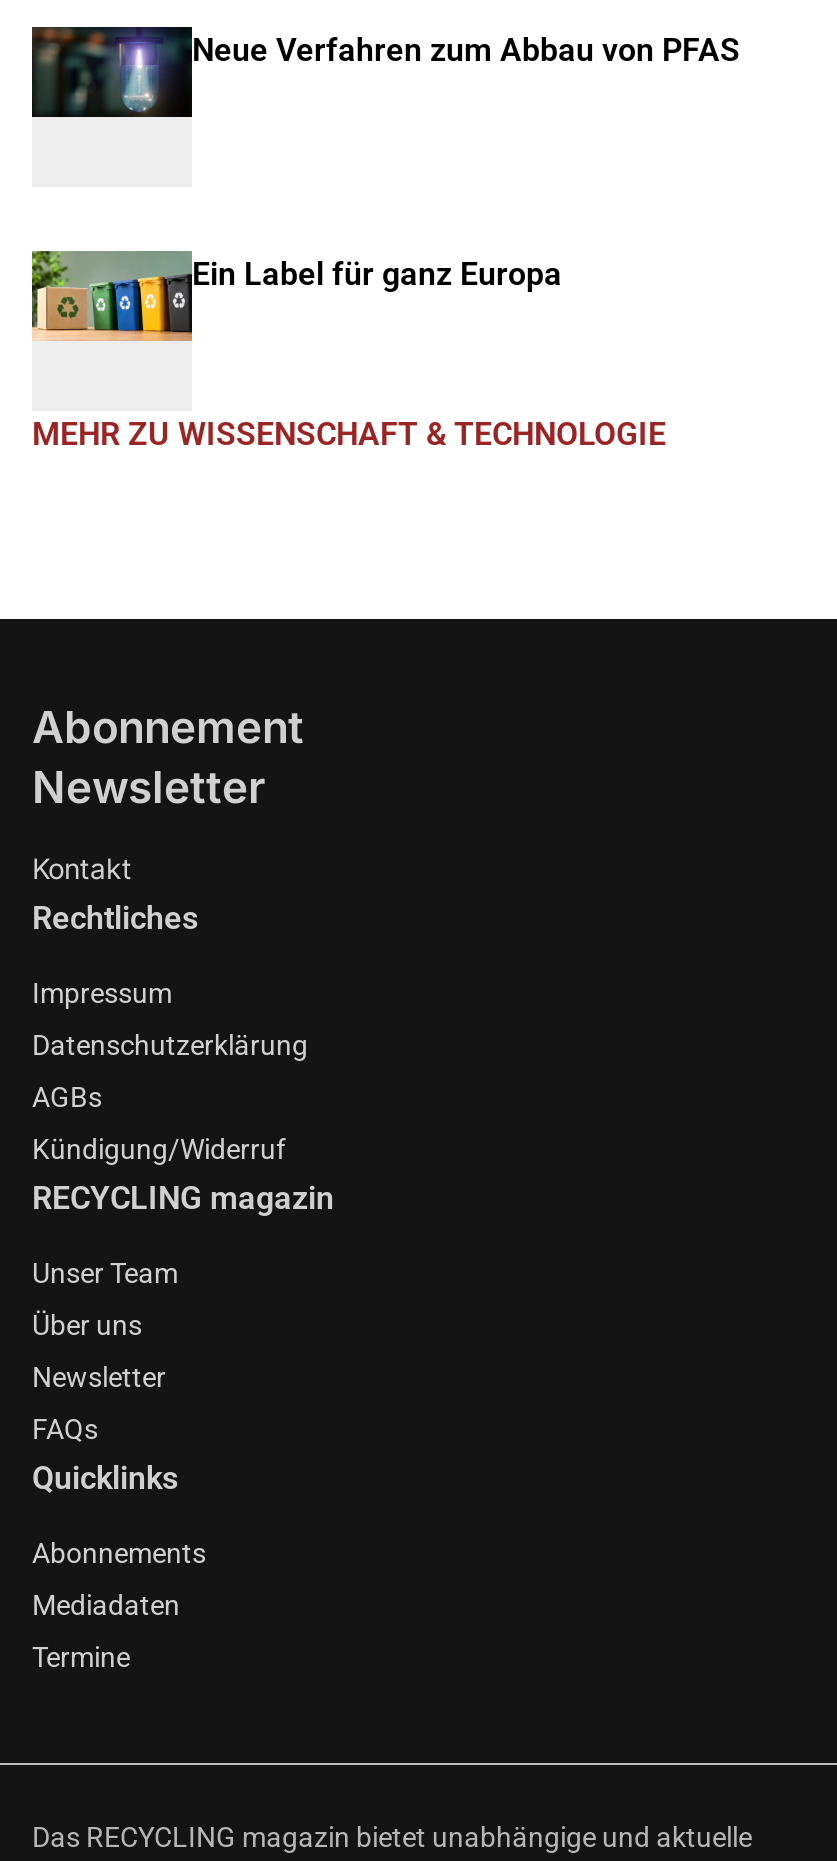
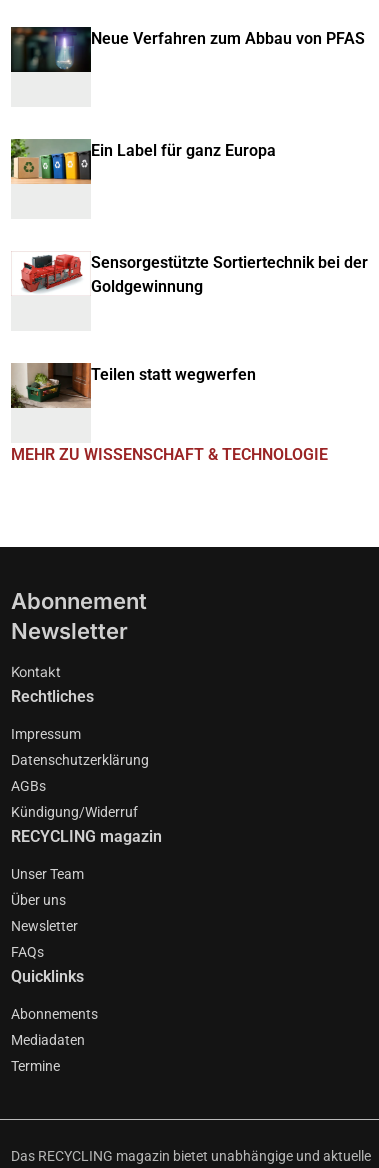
+ [image]
+ Teilen statt wegwerfen

+ [image]
+ Sensorgestützte Sortiertechnik bei der
+ Goldgewinnung
